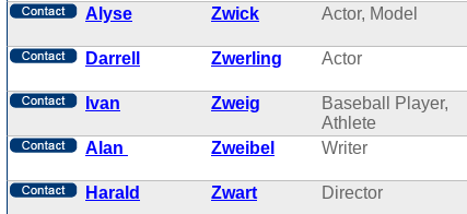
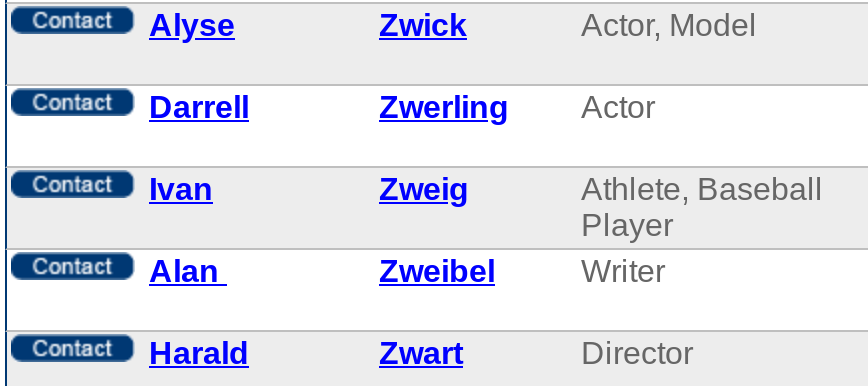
- Baseball Player,
- Athlete
+ Athlete, Baseball
+ Player
